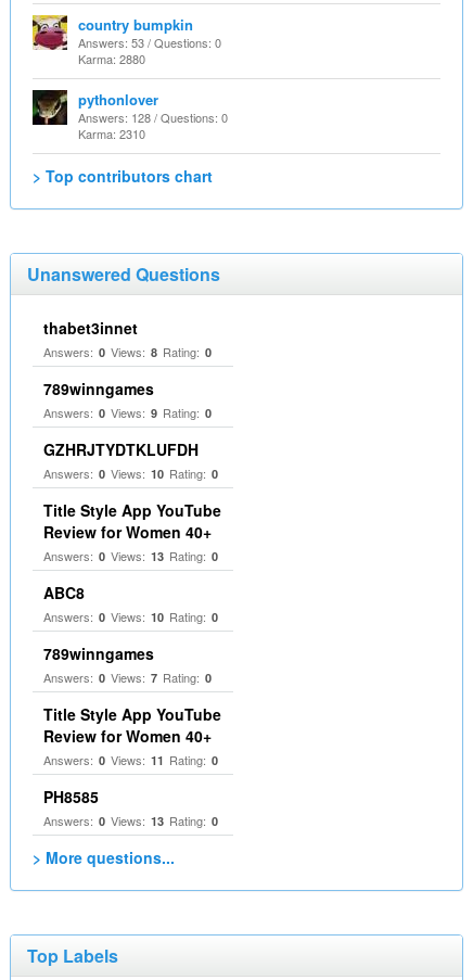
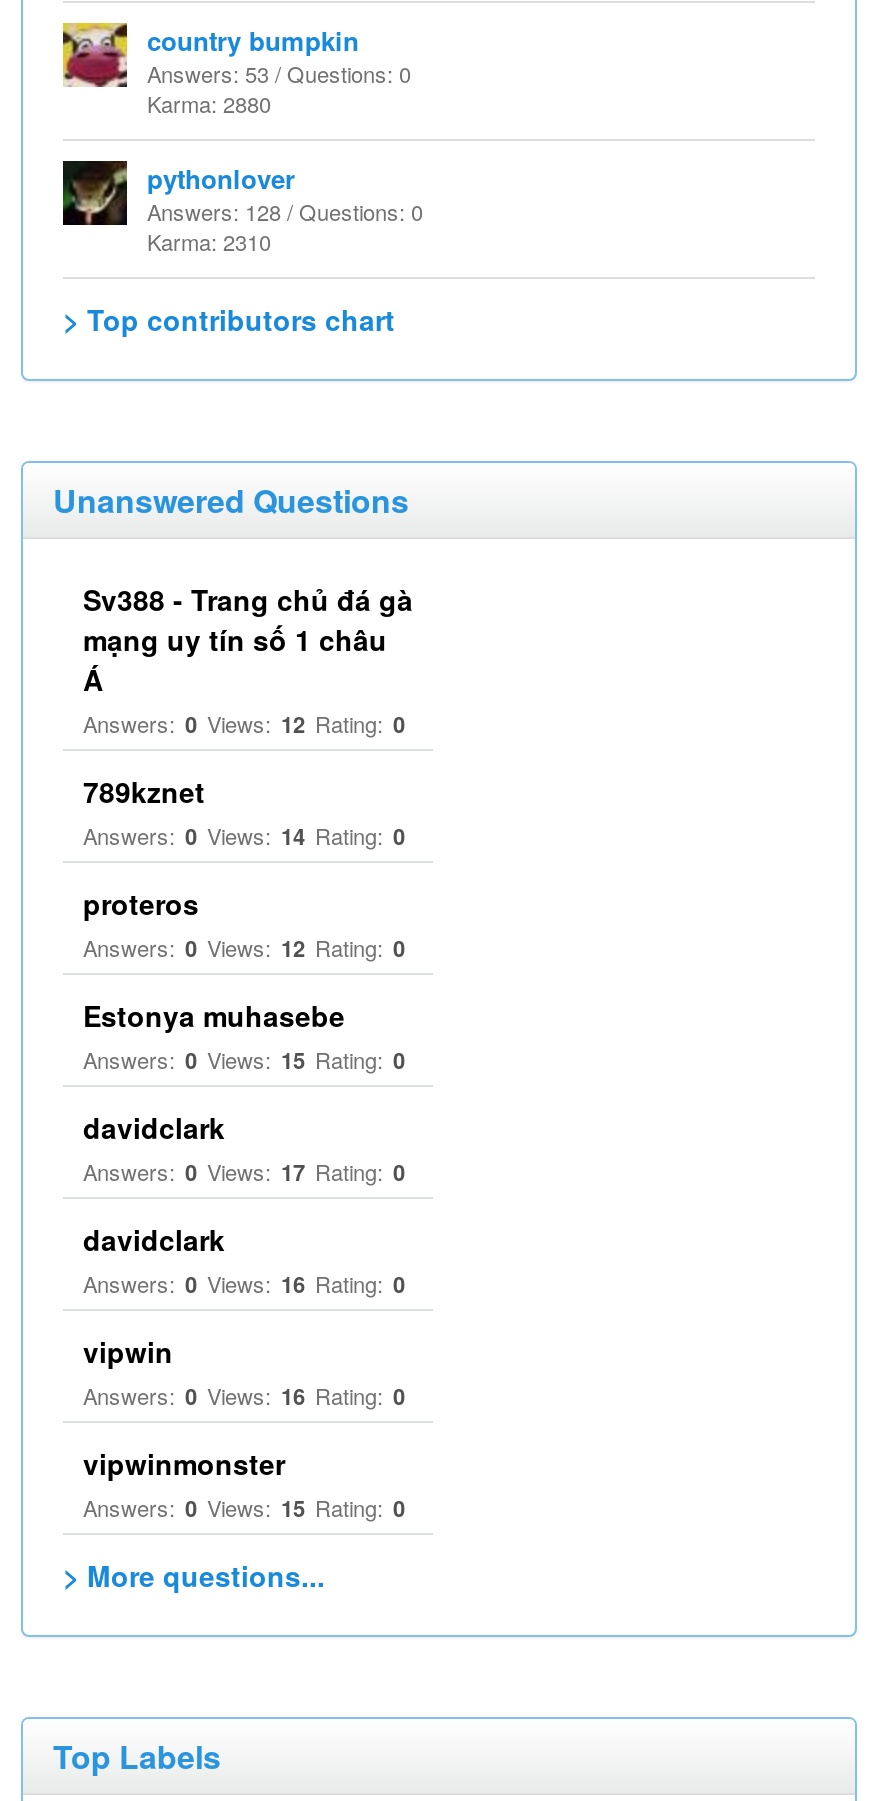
- thabet3innet
- Answers: 0 Views: 8 Rating: 0
+ Sv388 - Trang chủ đá gà
+ mạng uy tín số 1 châu
+ Á
+ Answers: 0 Views: 12 Rating: 0

- 789winngames
- Answers: 0 Views: 9 Rating: 0
+ 789kznet
+ Answers: 0 Views: 14 Rating: 0

- GZHRJTYDTKLUFDH
- Answers: 0 Views: 10 Rating: 0
+ proteros
+ Answers: 0 Views: 12 Rating: 0

- Title Style App YouTube
- Review for Women 40+
- Answers: 0 Views: 13 Rating: 0
+ Estonya muhasebe
+ Answers: 0 Views: 15 Rating: 0

- ABC8
- Answers: 0 Views: 10 Rating: 0
+ davidclark
+ Answers: 0 Views: 17 Rating: 0

- 789winngames
- Answers: 0 Views: 7 Rating: 0
+ davidclark
+ Answers: 0 Views: 16 Rating: 0

- Title Style App YouTube
- Review for Women 40+
- Answers: 0 Views: 11 Rating: 0
+ vipwin
+ Answers: 0 Views: 16 Rating: 0

- PH8585
- Answers: 0 Views: 13 Rating: 0
+ vipwinmonster
+ Answers: 0 Views: 15 Rating: 0
